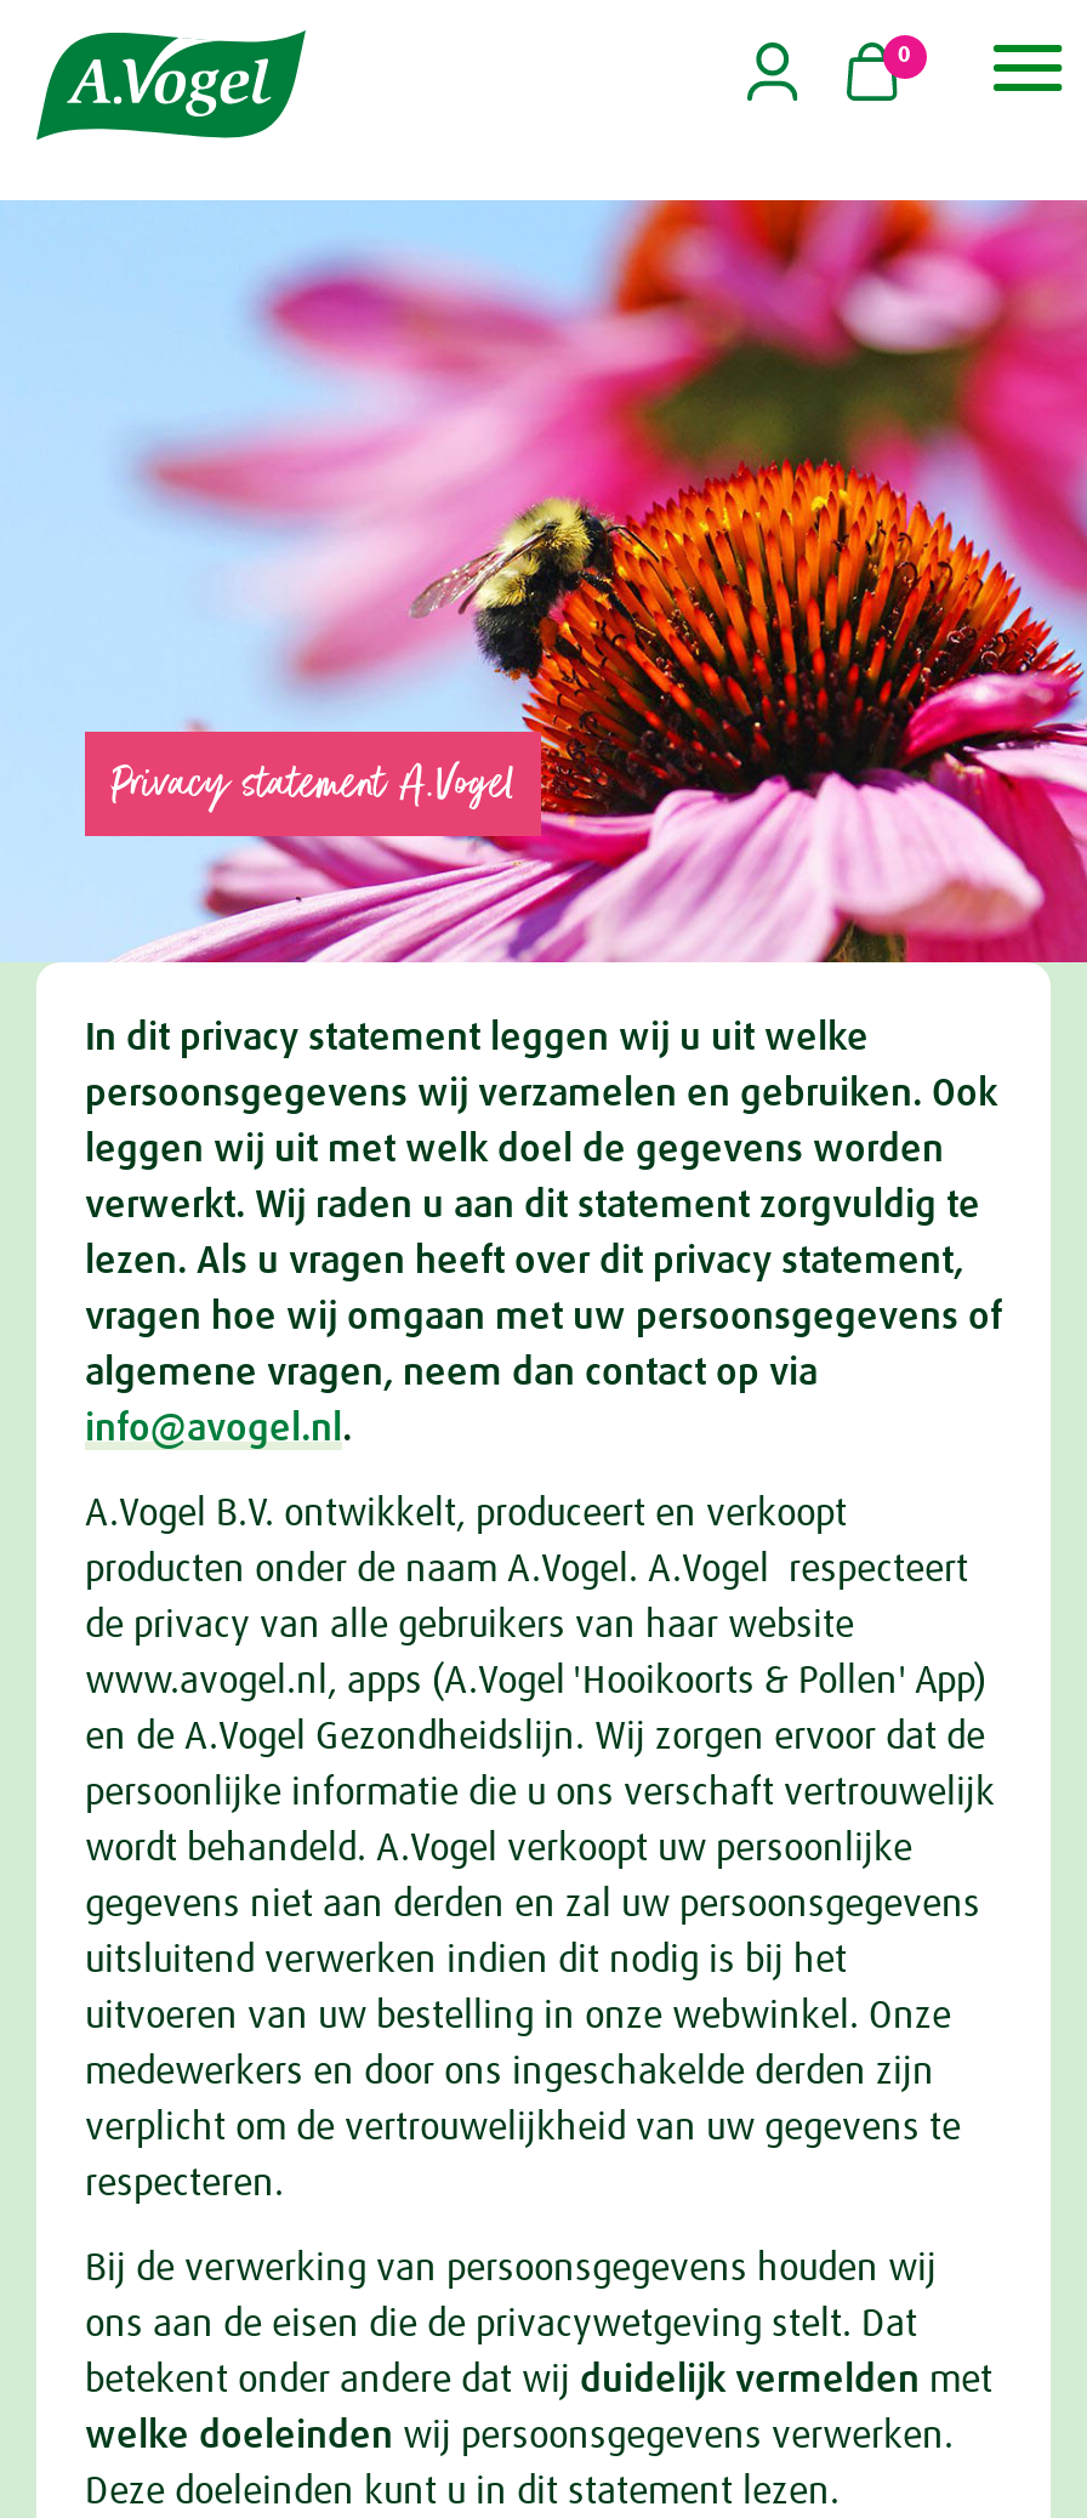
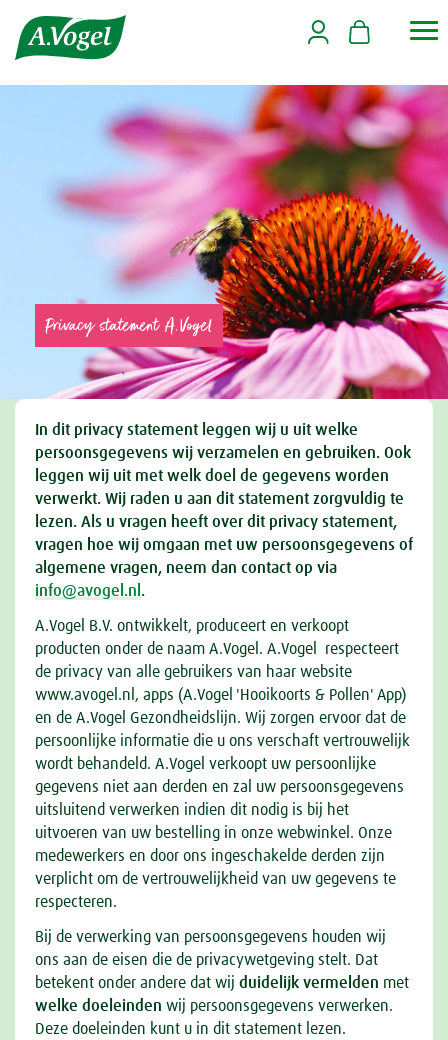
- 0
